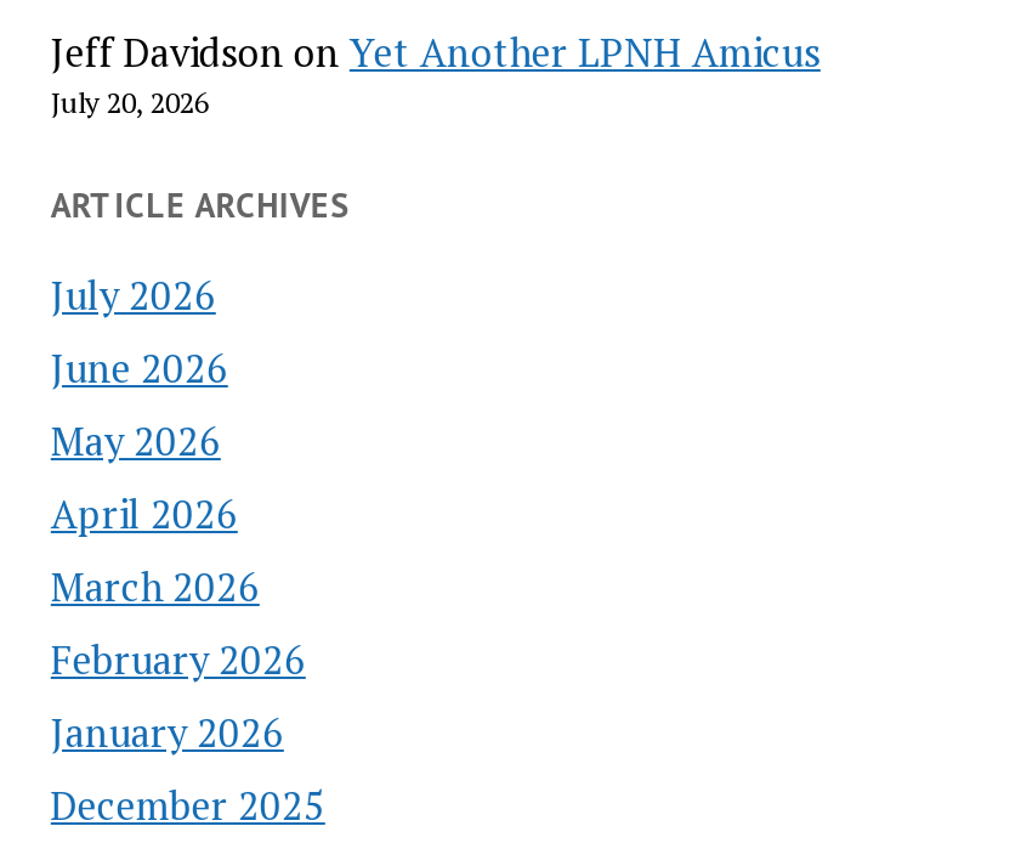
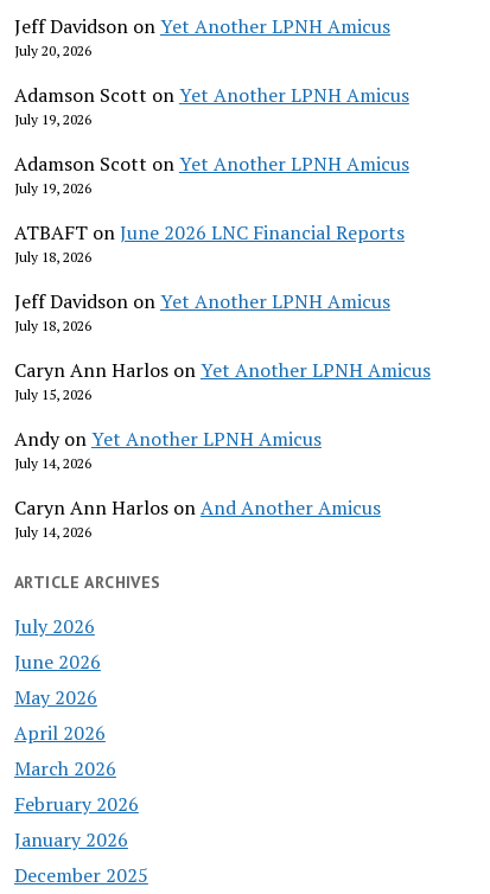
+ Adamson Scott on Yet Another LPNH Amicus
+ July 19, 2026
+ Adamson Scott on Yet Another LPNH Amicus
+ July 19, 2026
+ ATBAFT on June 2026 LNC Financial Reports
+ July 18, 2026
+ Jeff Davidson on Yet Another LPNH Amicus
+ July 18, 2026
+ Caryn Ann Harlos on Yet Another LPNH Amicus
+ July 15, 2026
+ Andy on Yet Another LPNH Amicus
+ July 14, 2026
+ Caryn Ann Harlos on And Another Amicus
+ July 14, 2026
